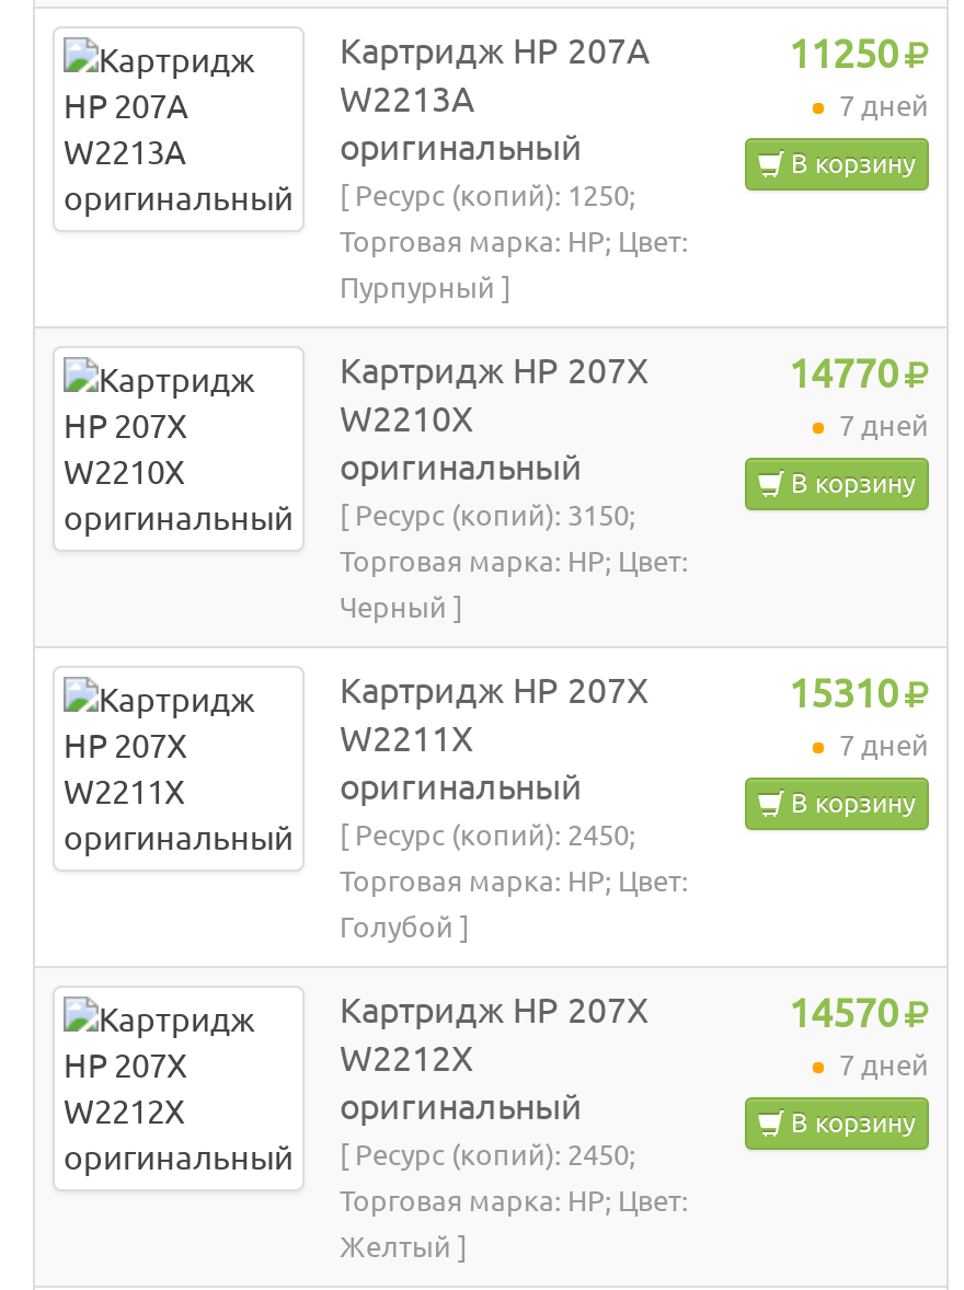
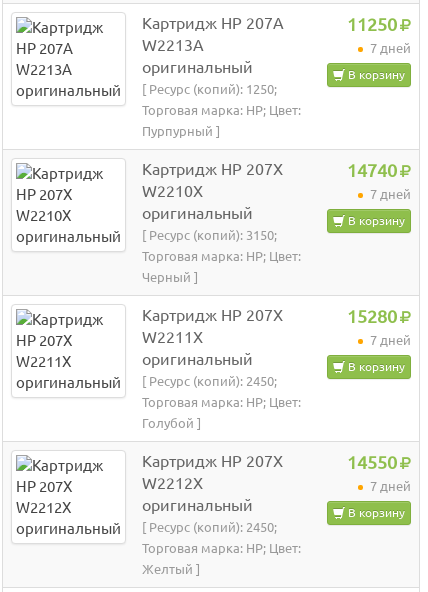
- 14770
+ 14740

- 15310
+ 15280

- 14570
+ 14550
